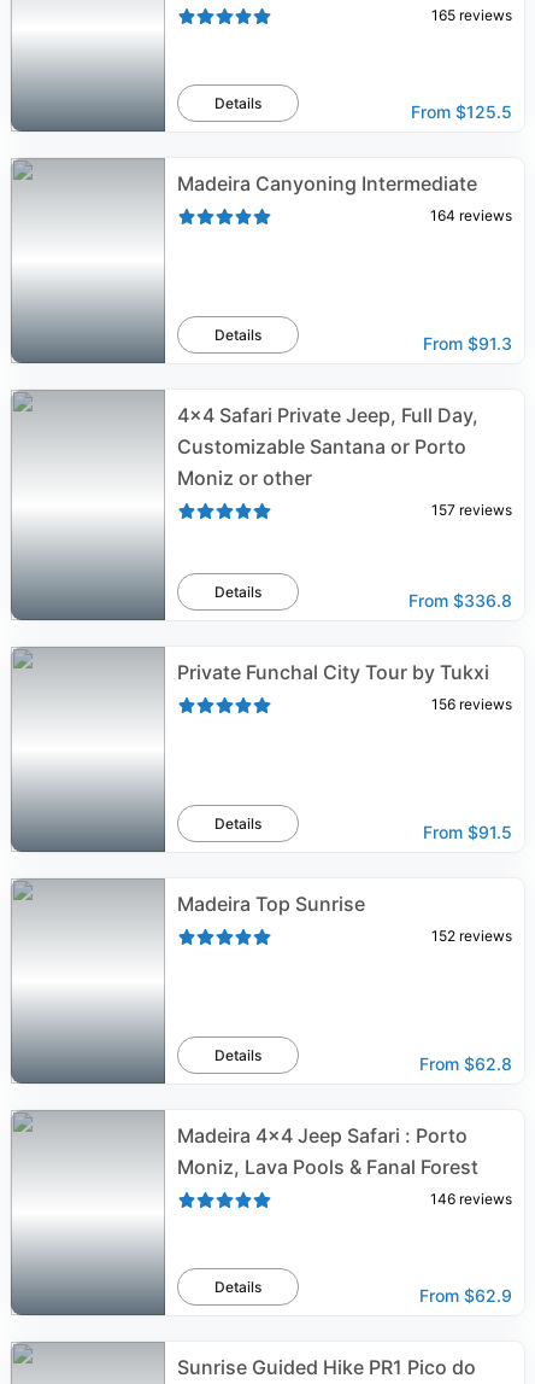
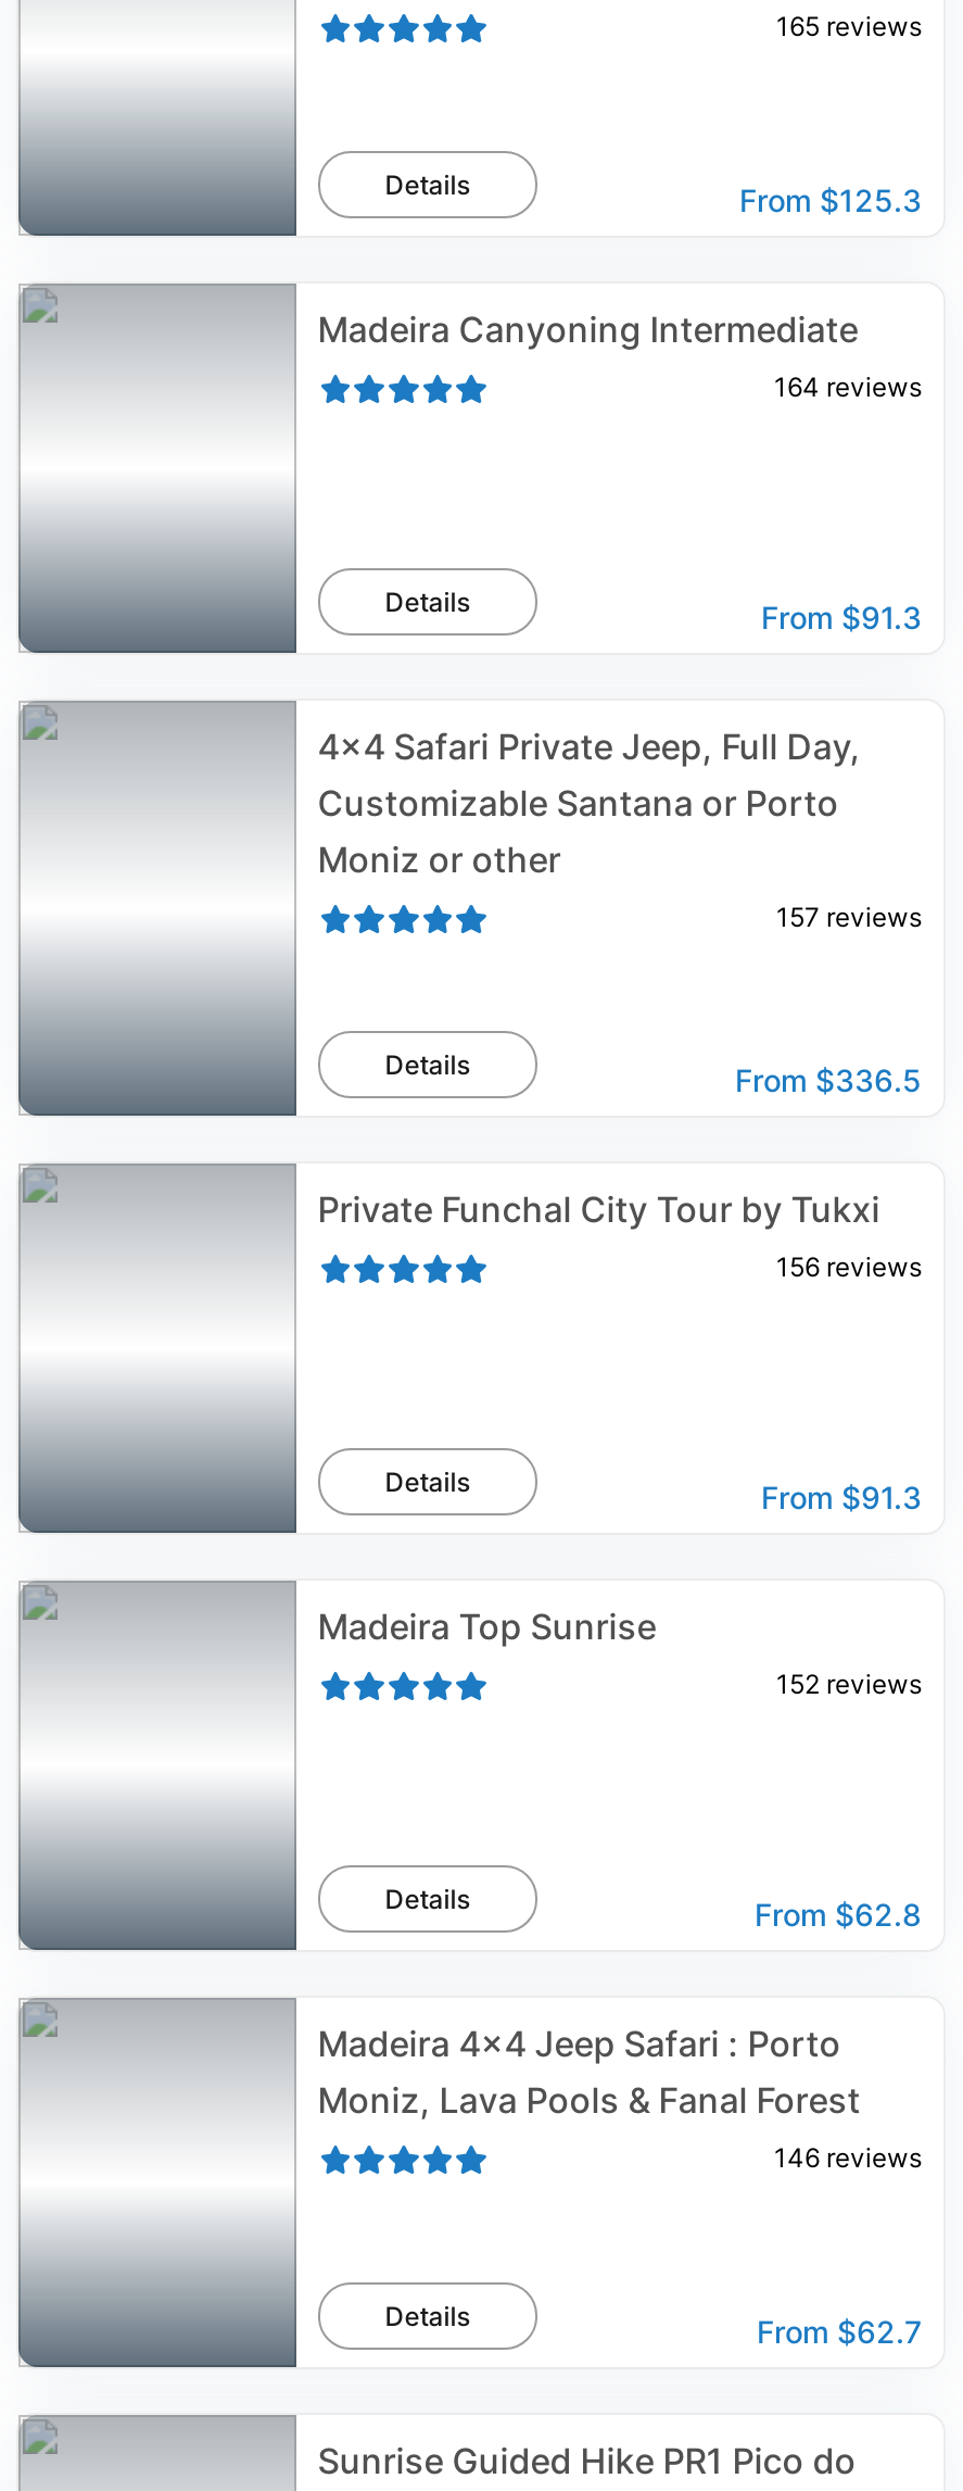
- From $125.5
+ From $125.3

- From $336.8
+ From $336.5

- From $91.5
+ From $91.3

- From $62.9
+ From $62.7
